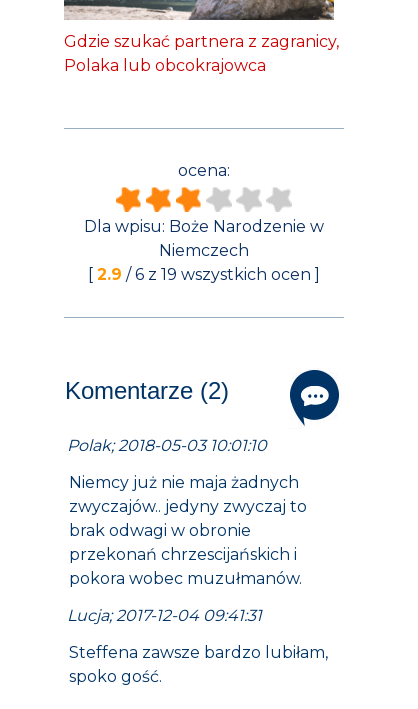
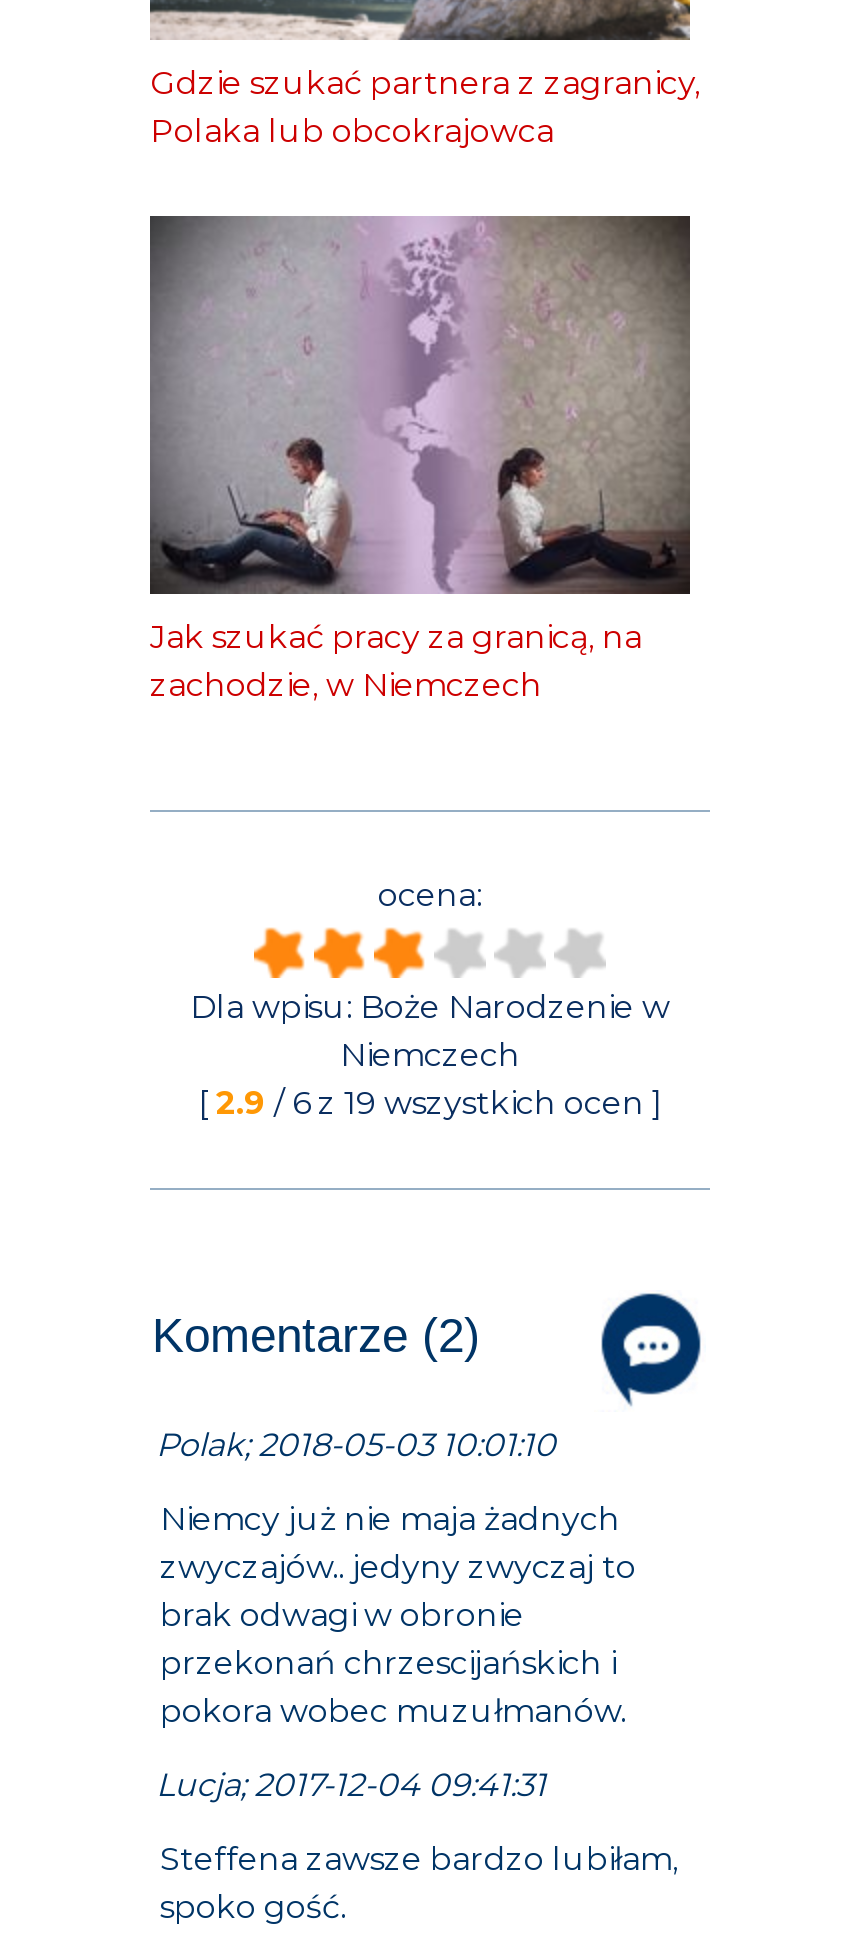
+ [image]
+ Jak szukać pracy za granicą, na
+ zachodzie, w Niemczech
